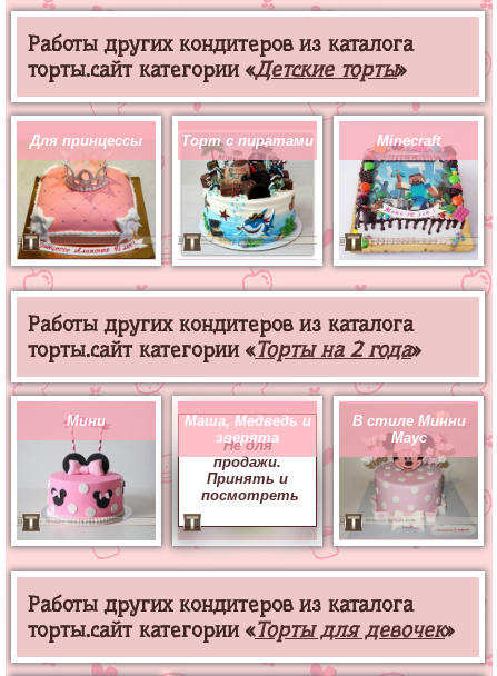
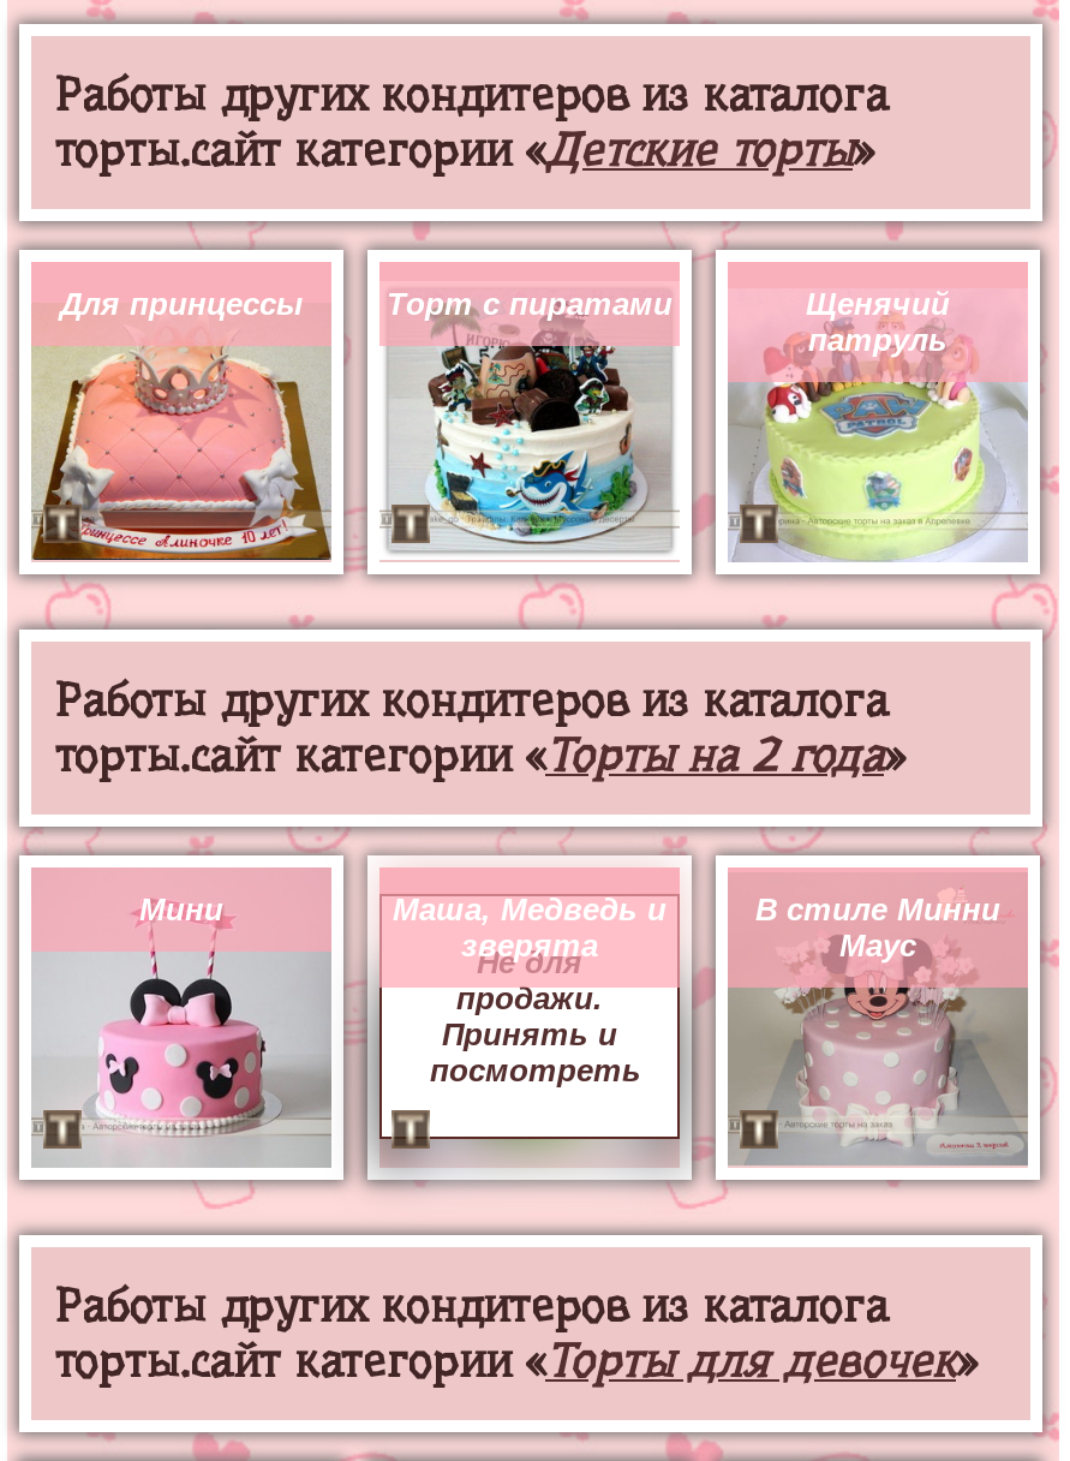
- Minecraft
+ Щенячий
+ патруль

- [image]
+ [image]
